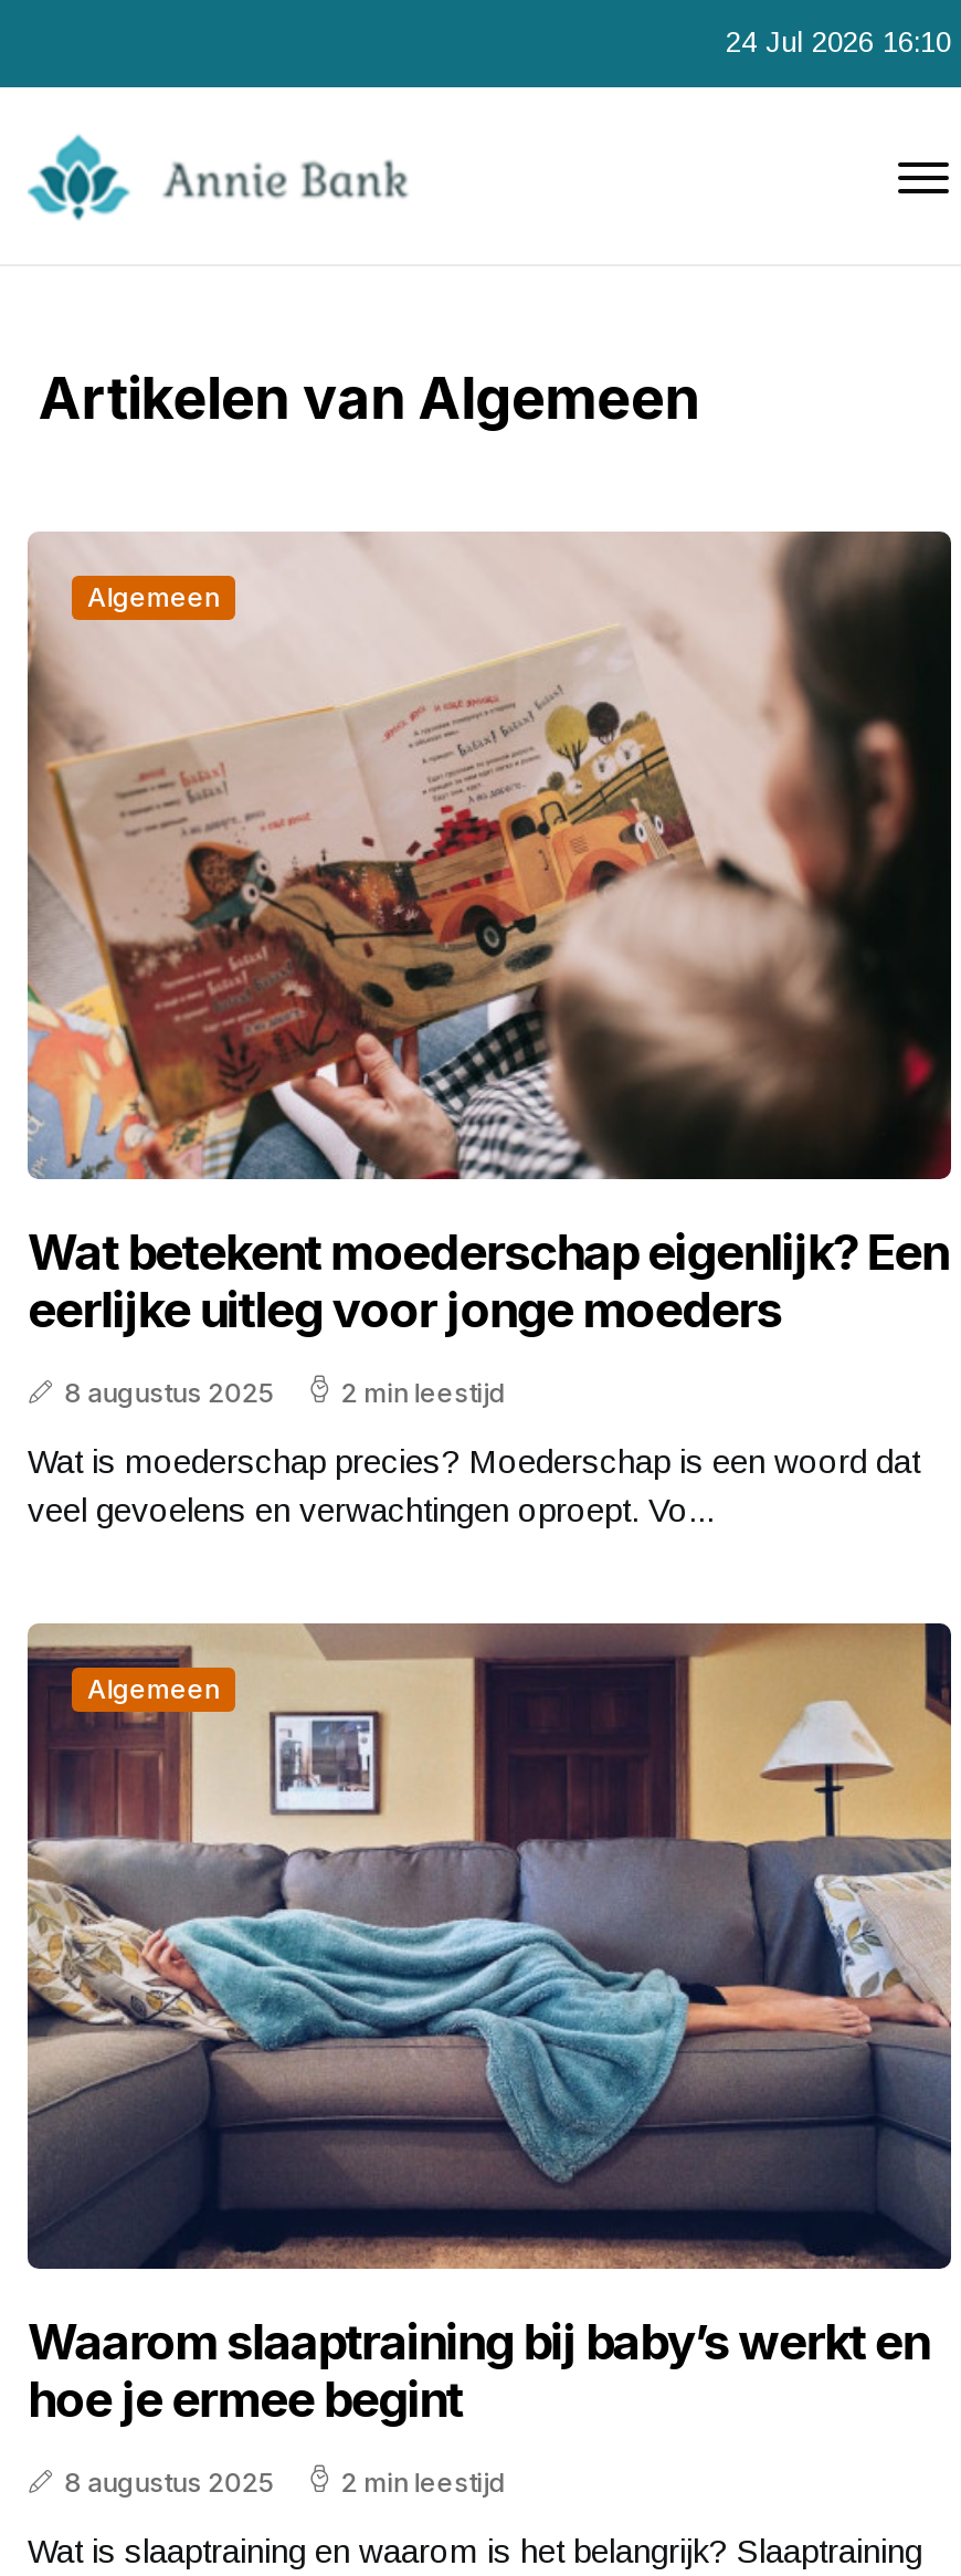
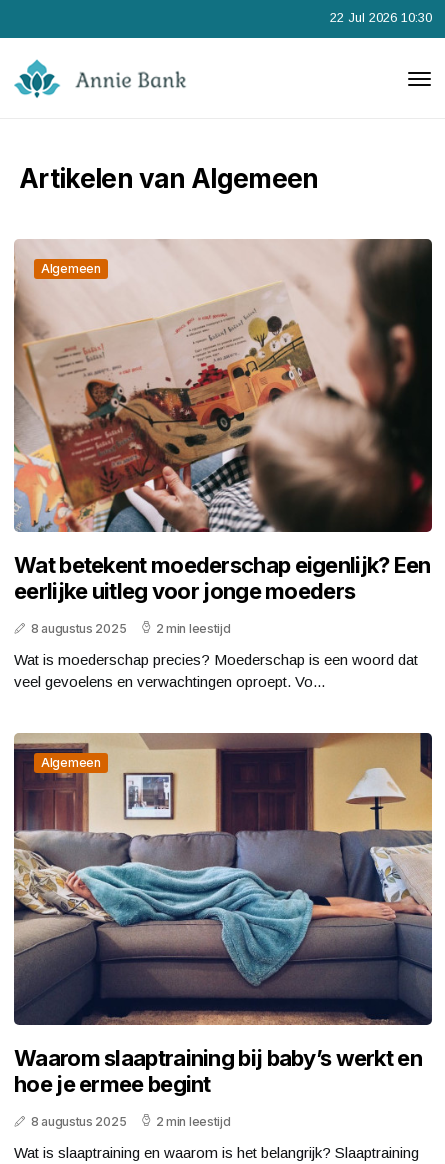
- 24 Jul 2026 16:10
+ 22 Jul 2026 10:30
